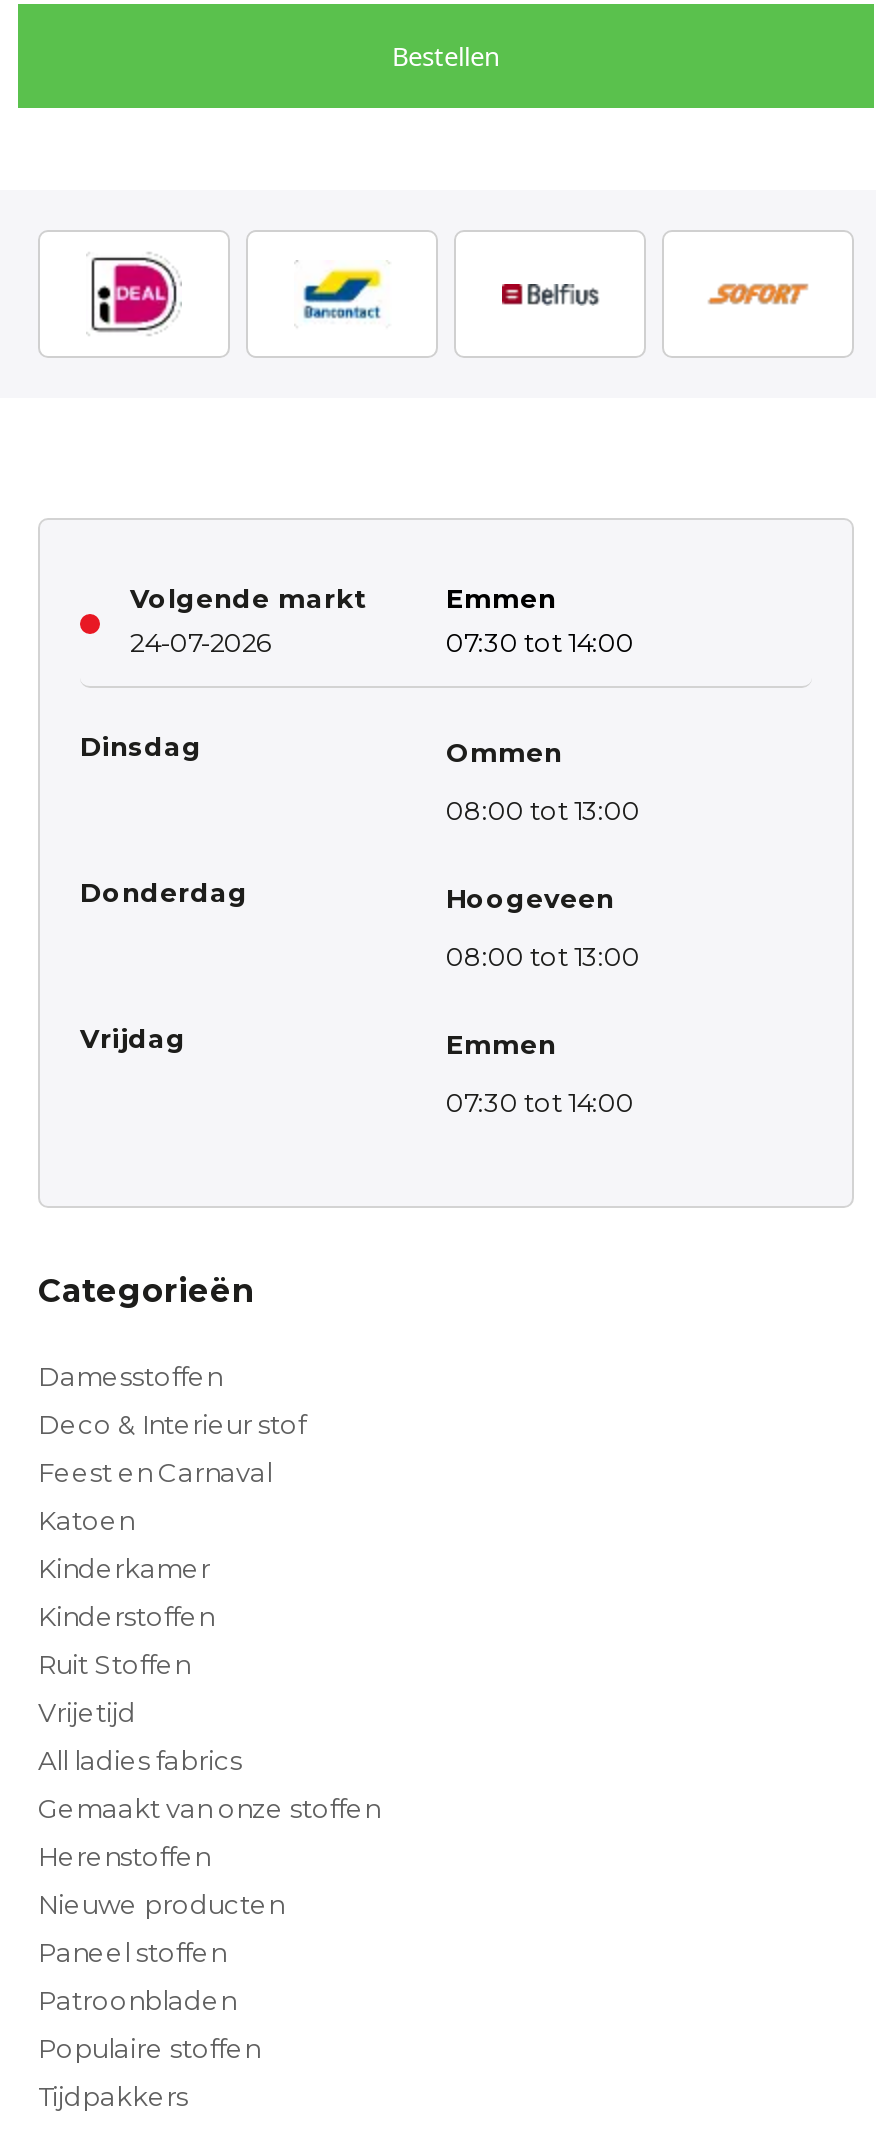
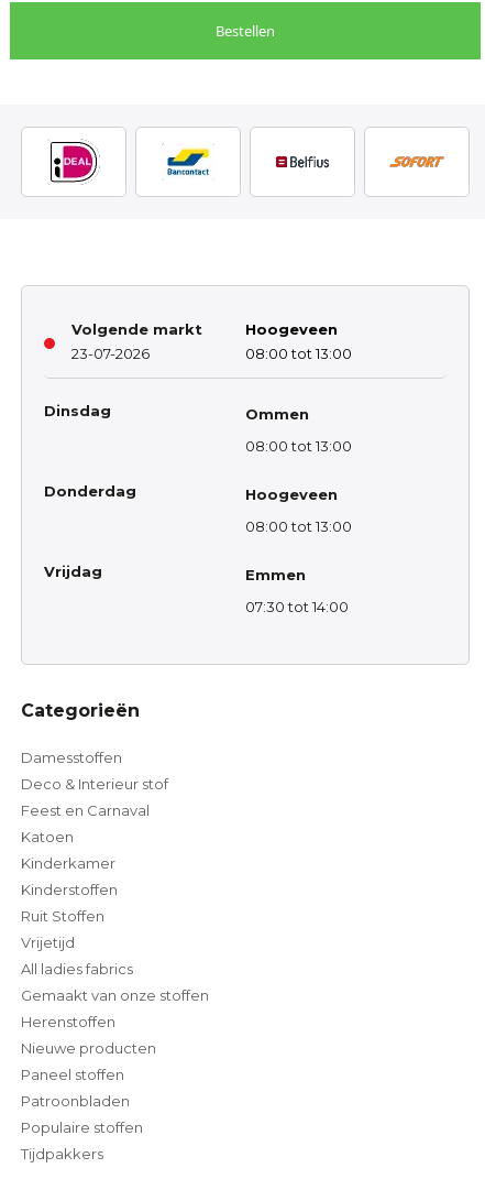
- Emmen
- 07:30 tot 14:00
+ Hoogeveen
+ 08:00 tot 13:00

- 24-07-2026
+ 23-07-2026
